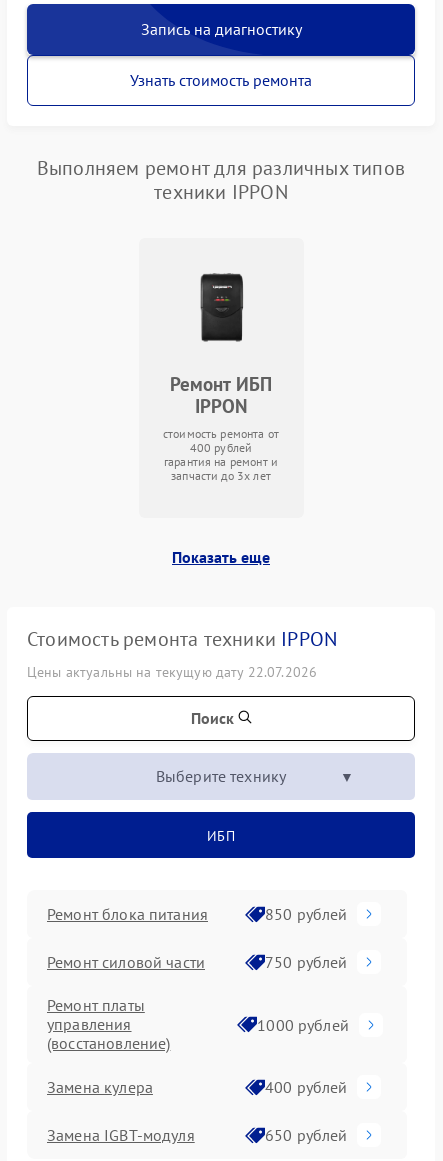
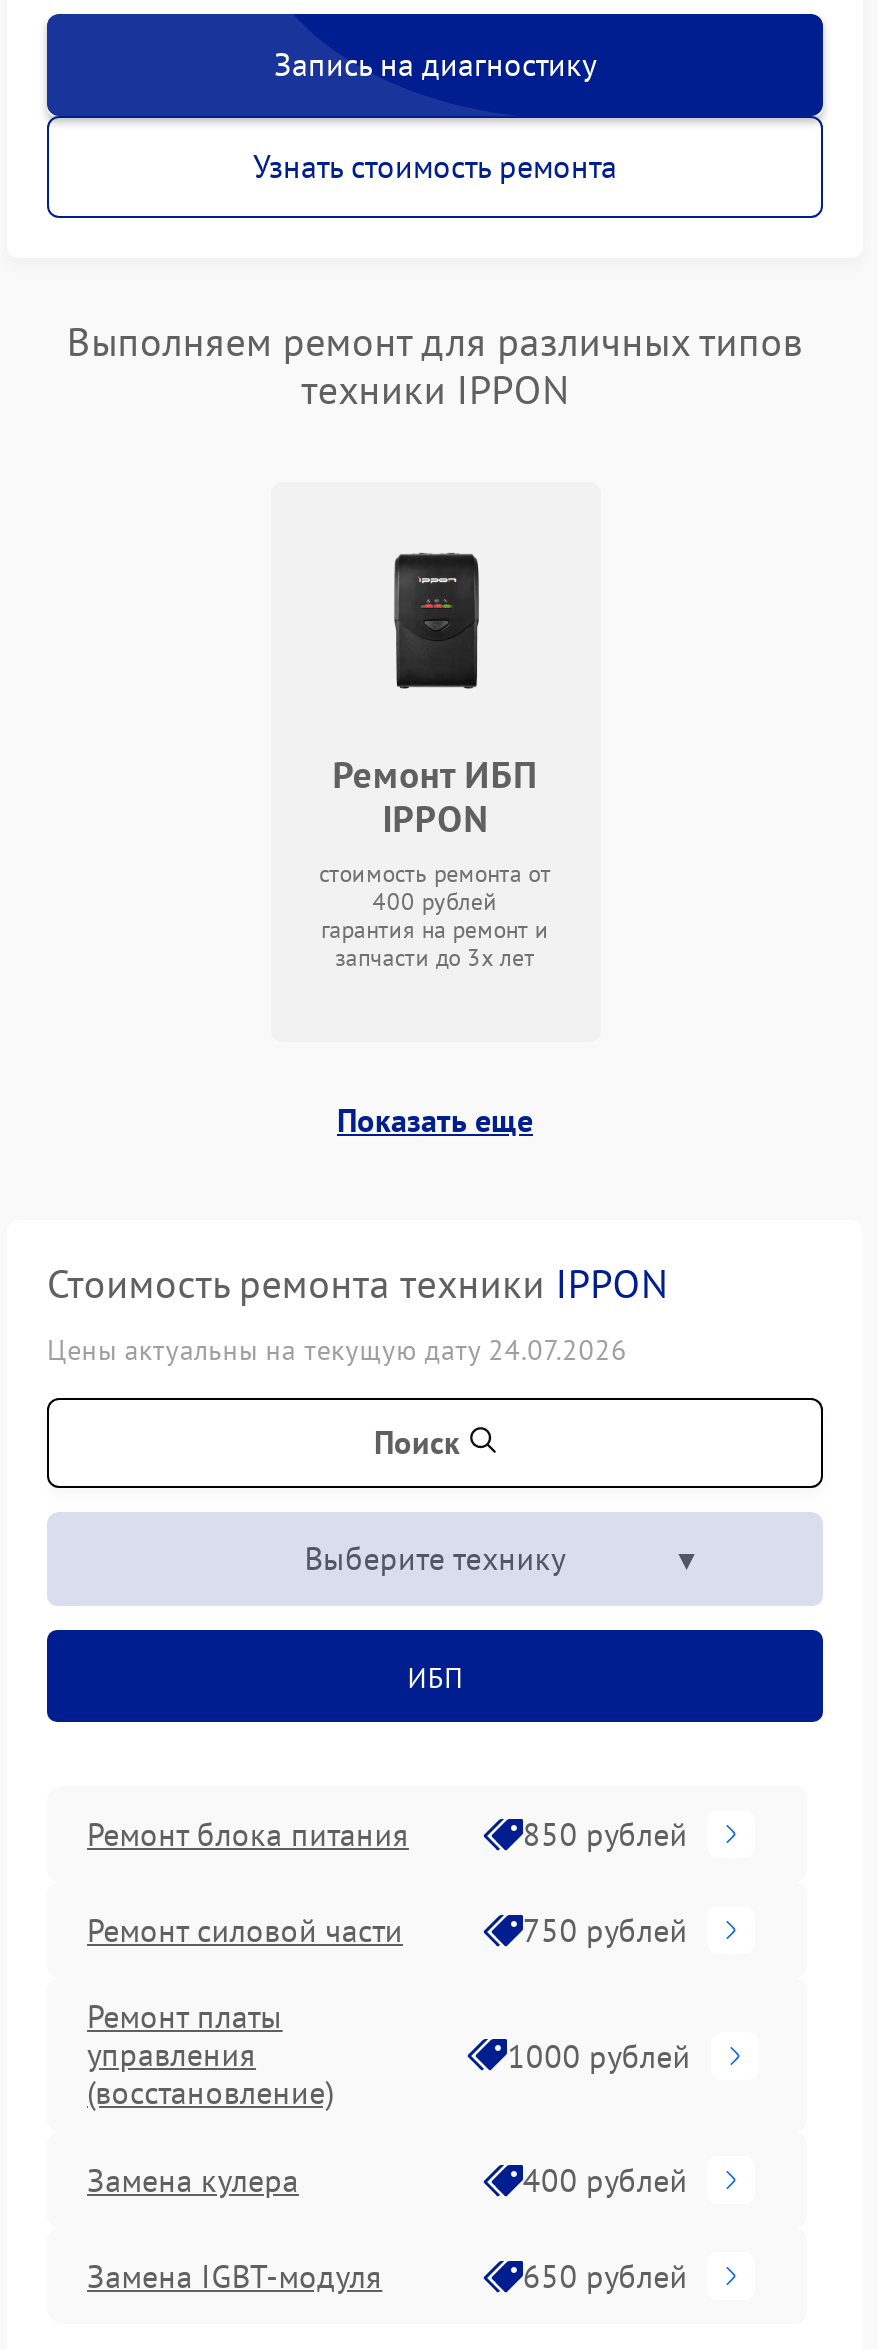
- Цены актуальны на текущую дату 22.07.2026
+ Цены актуальны на текущую дату 24.07.2026
